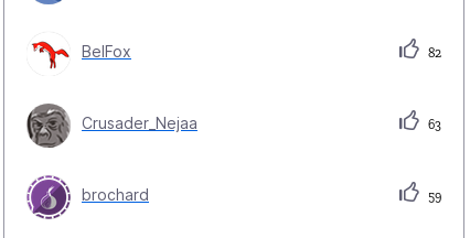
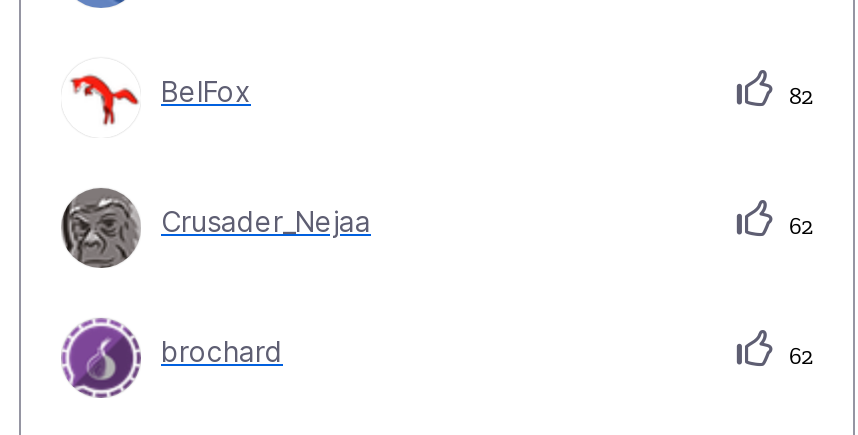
- 63
+ 62

- 59
+ 62
